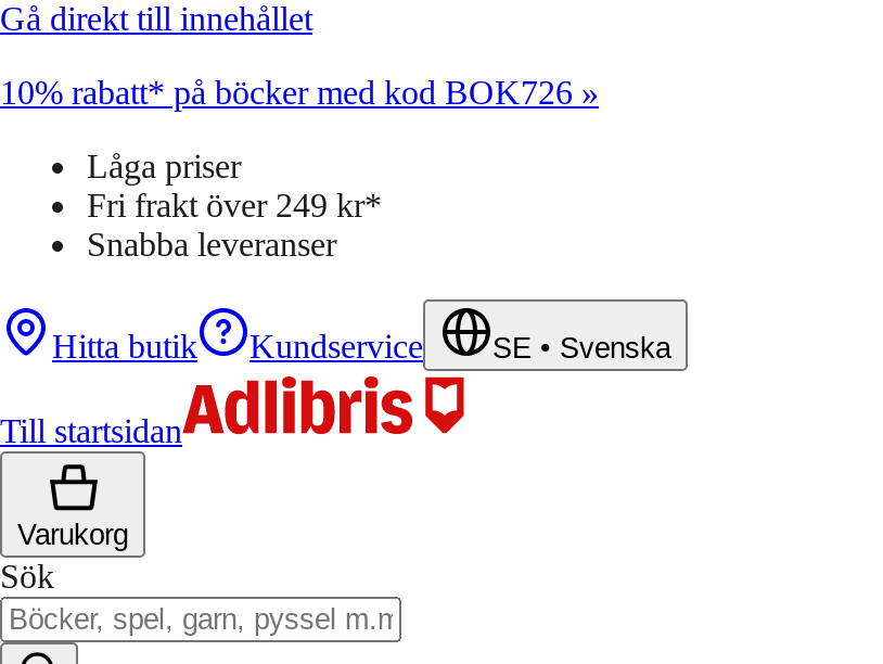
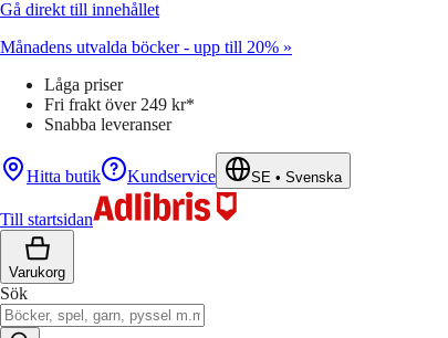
- 10% rabatt* på böcker med kod BOK726 »
+ Månadens utvalda böcker - upp till 20% »
